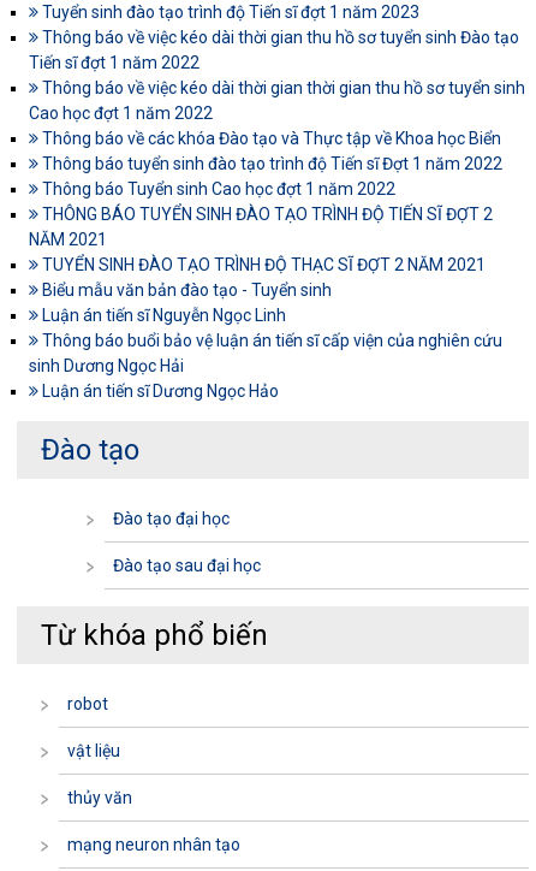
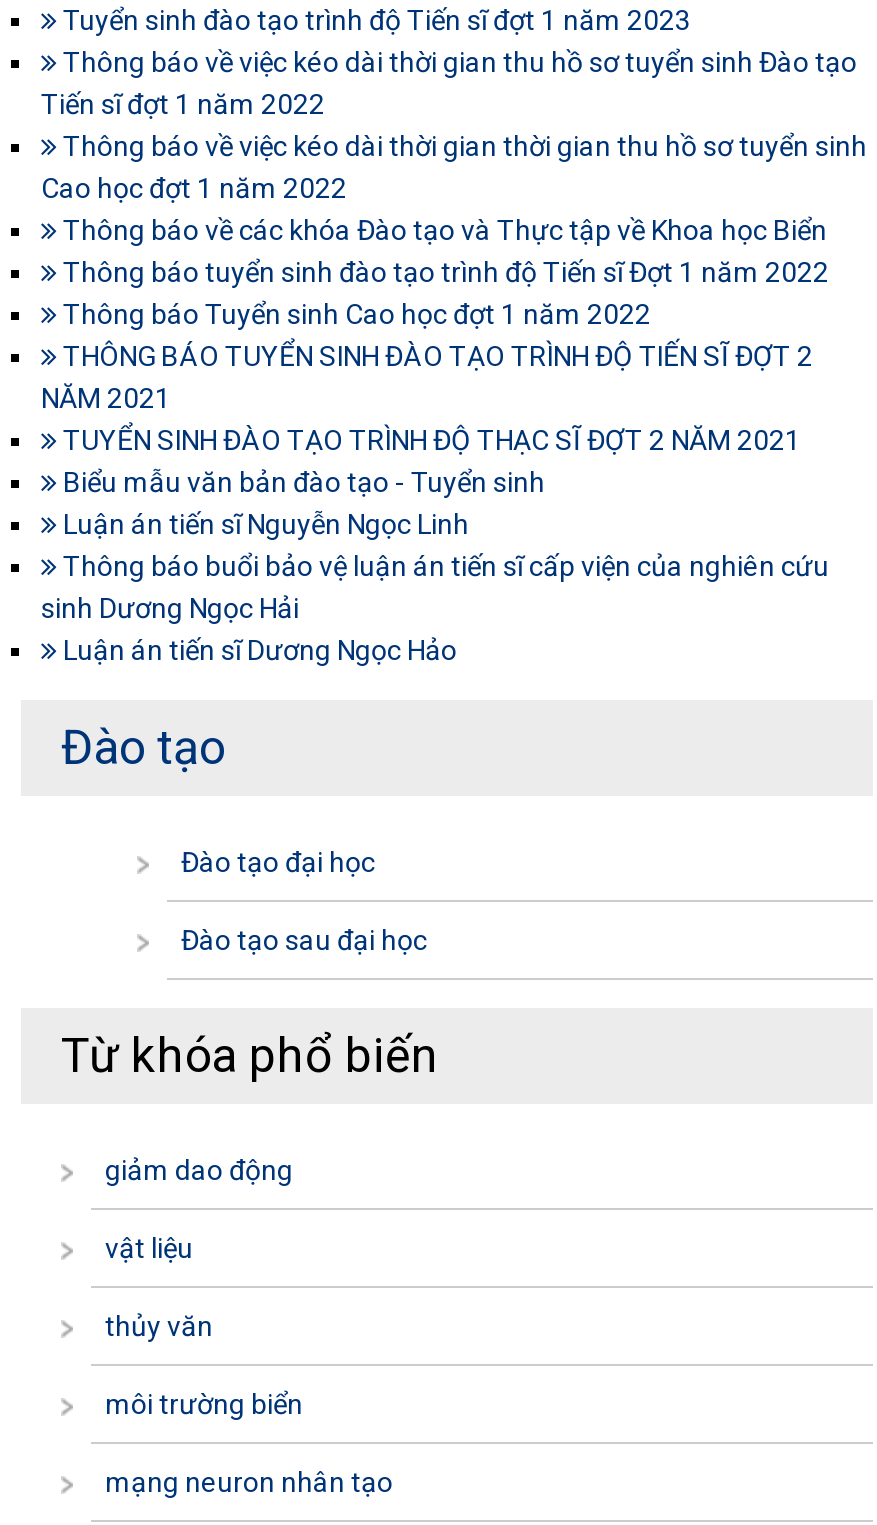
- robot
+ giảm dao động

+ môi trường biển
